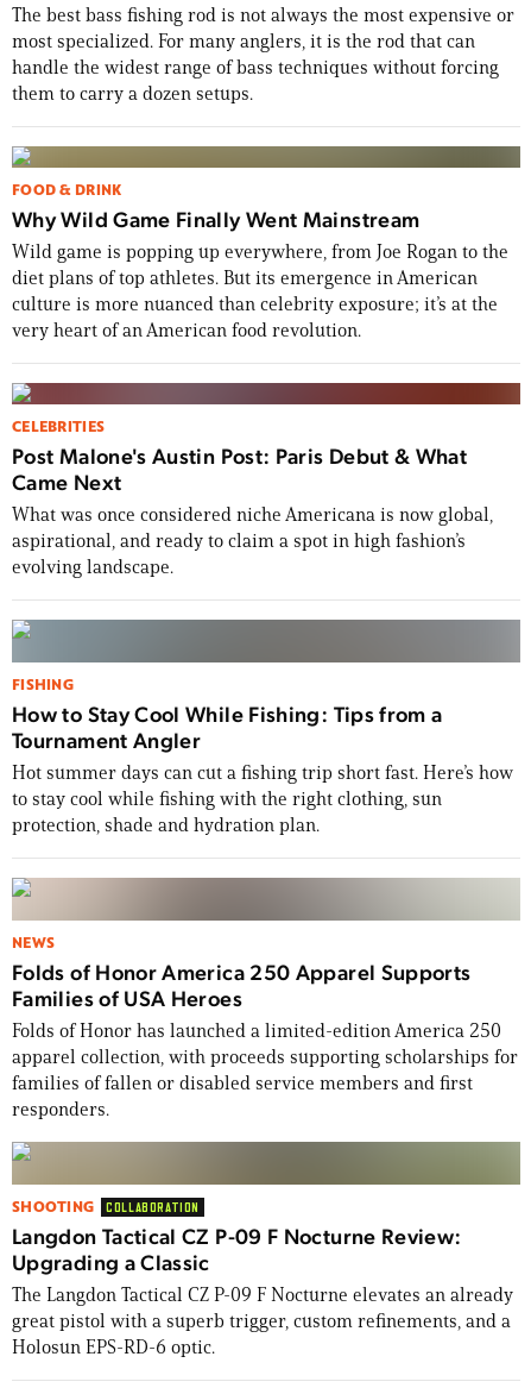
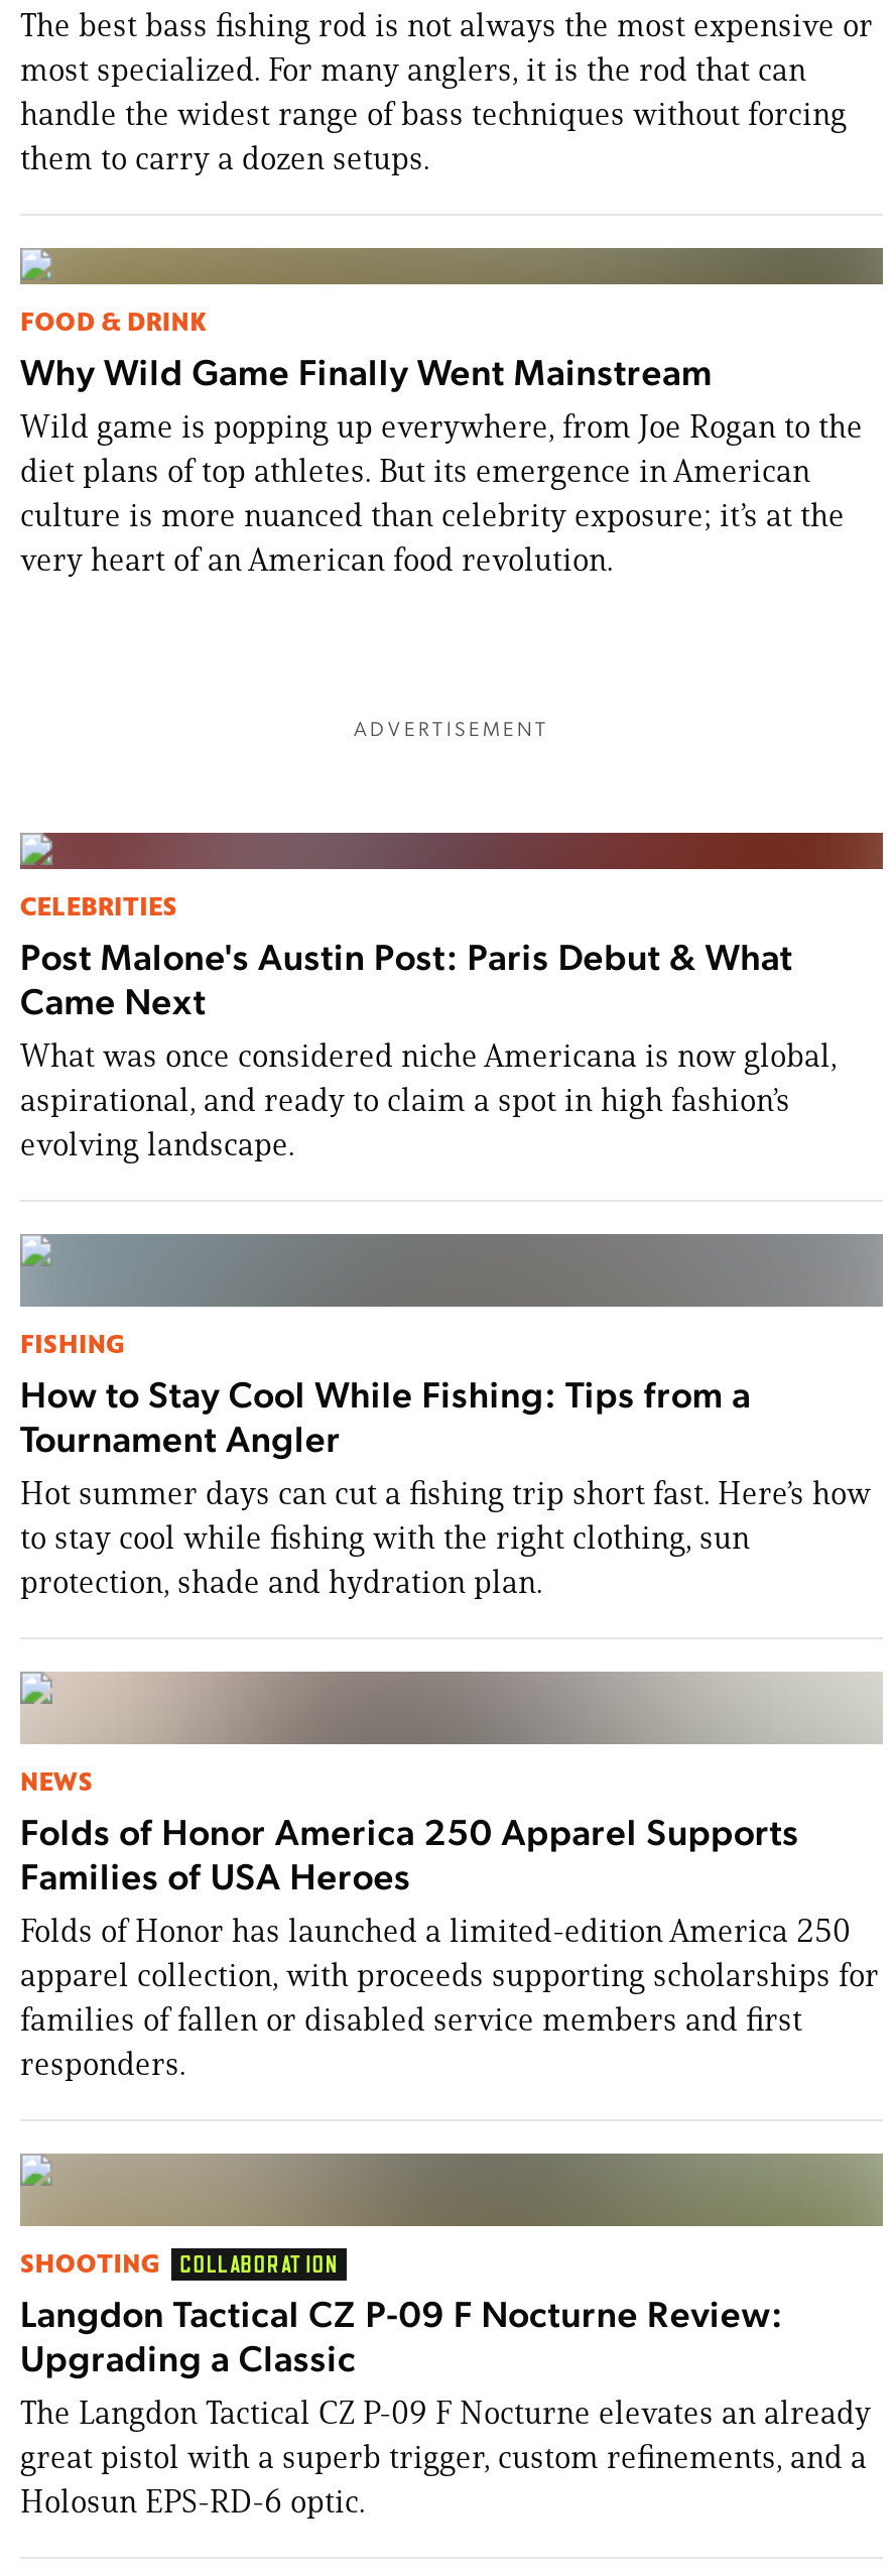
+ ADVERTISEMENT
